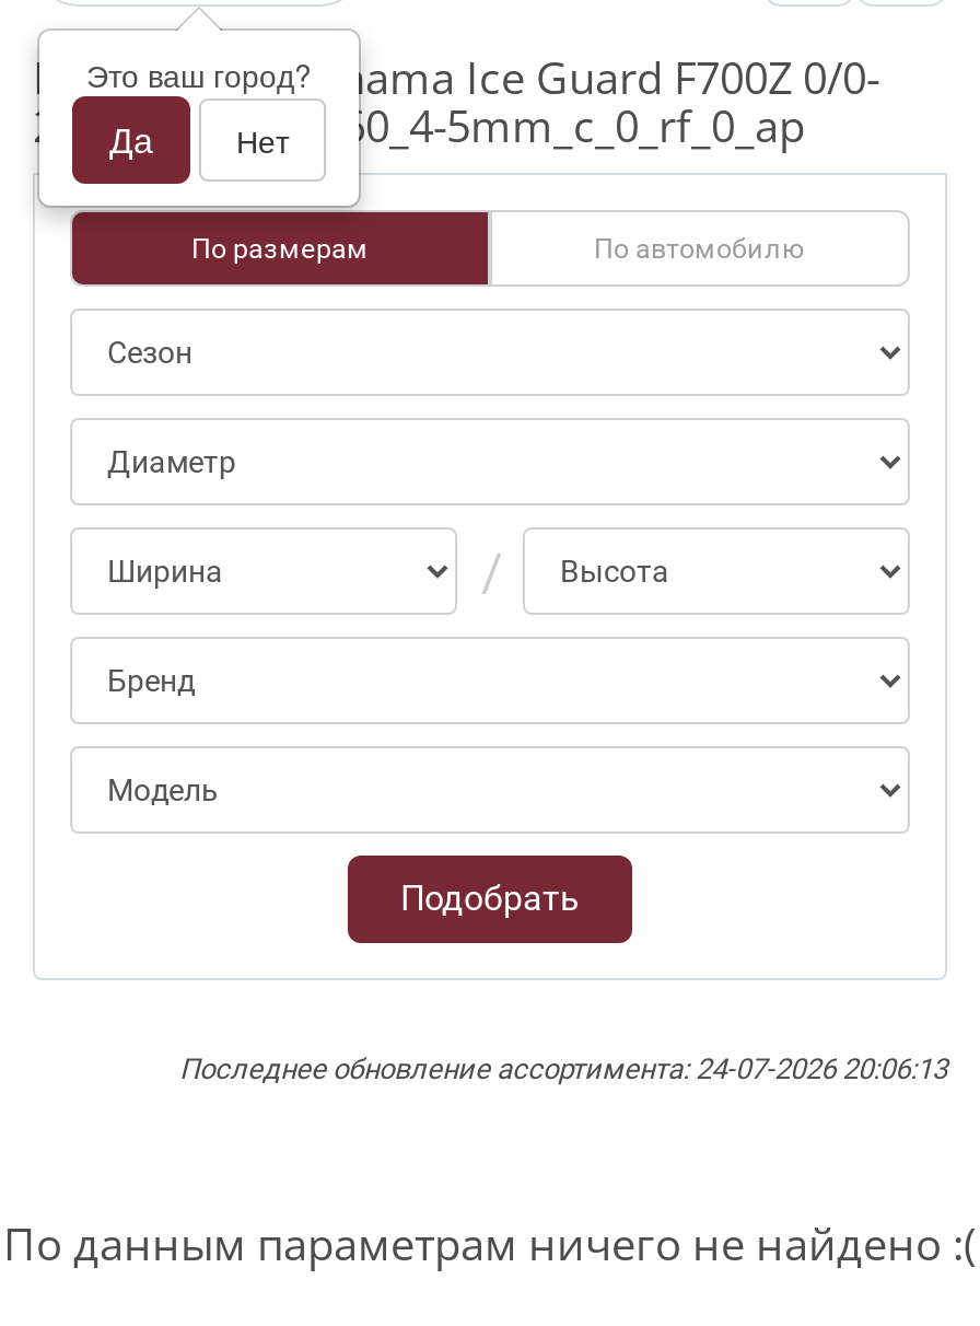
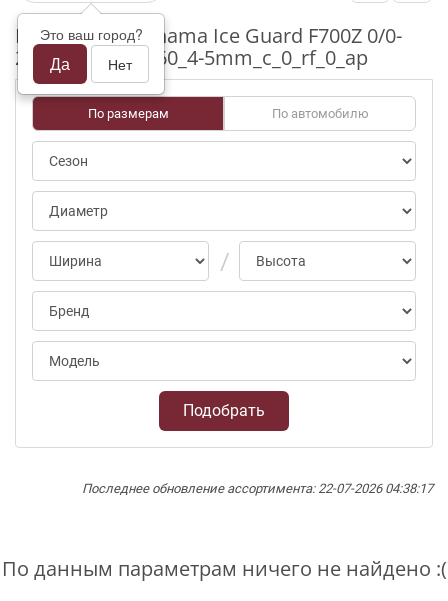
- Последнее обновление ассортимента: 24-07-2026 20:06:13
+ Последнее обновление ассортимента: 22-07-2026 04:38:17
